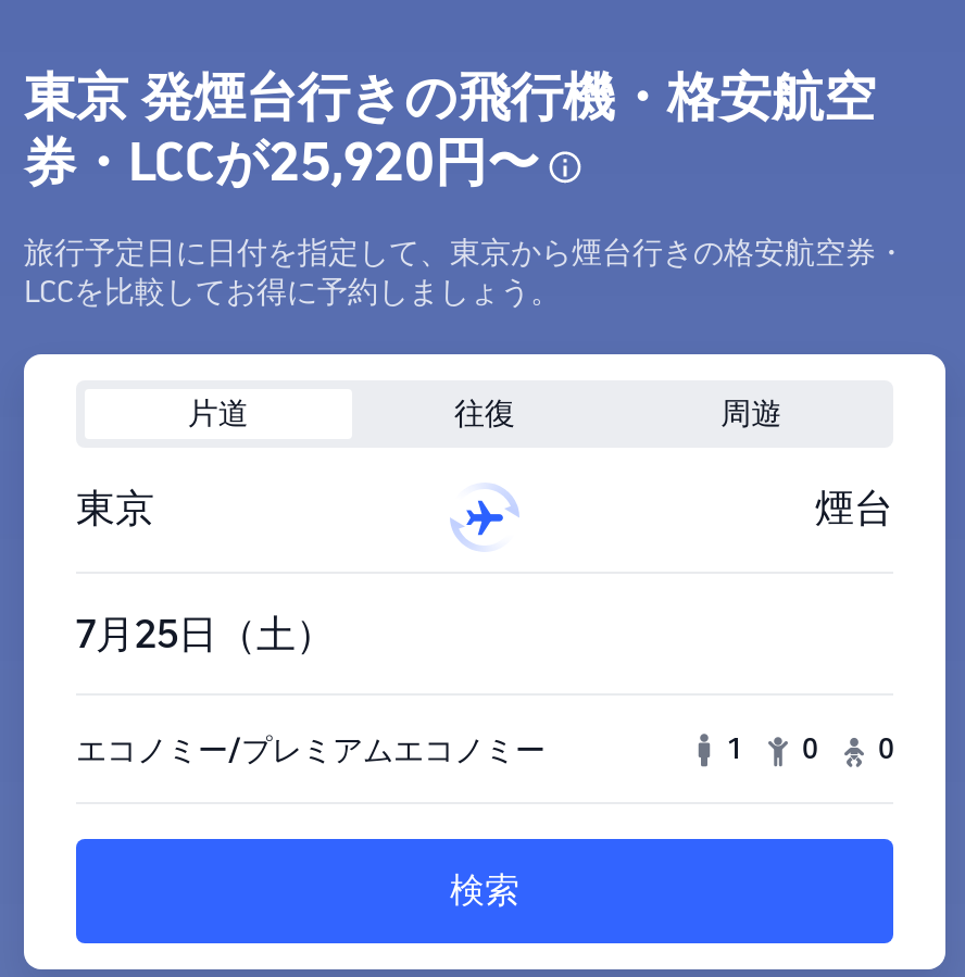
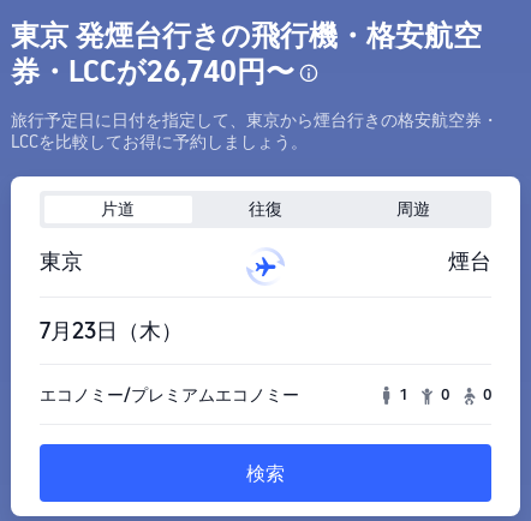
- 券・LCCが25,920円〜
+ 券・LCCが26,740円〜

- 7月25日（土）
+ 7月23日（木）
